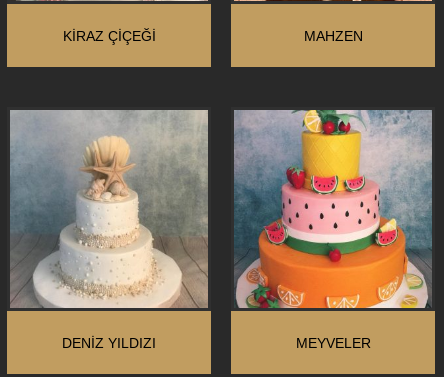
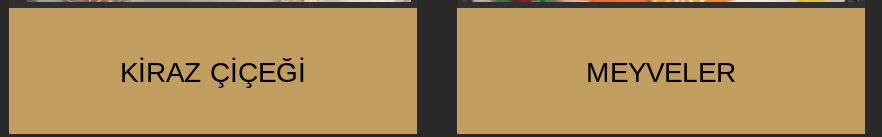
- MAHZEN

- [image]
- DENIZ YILDIZI

- [image]
